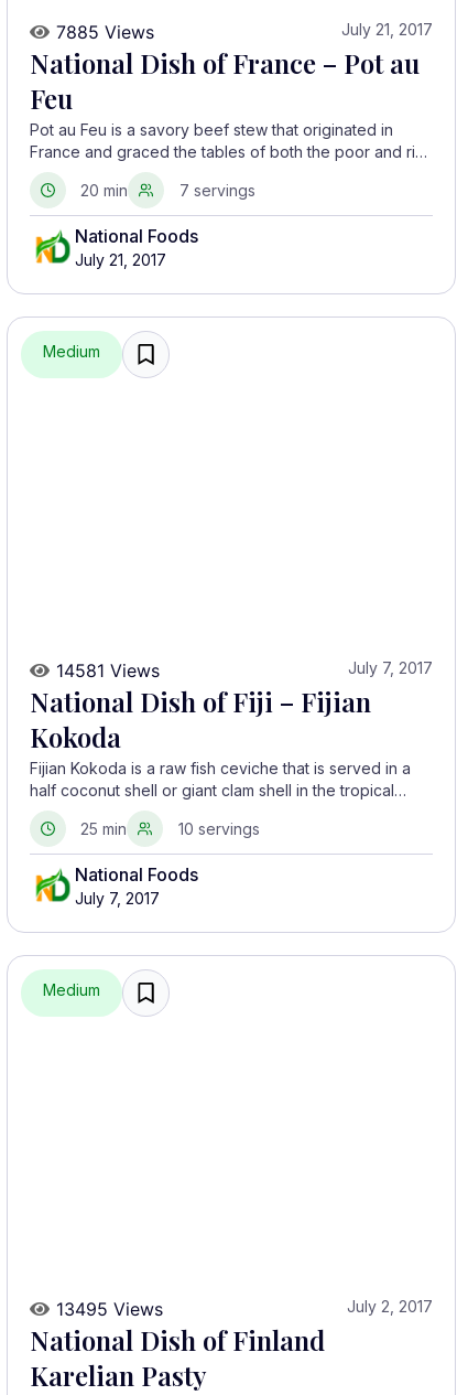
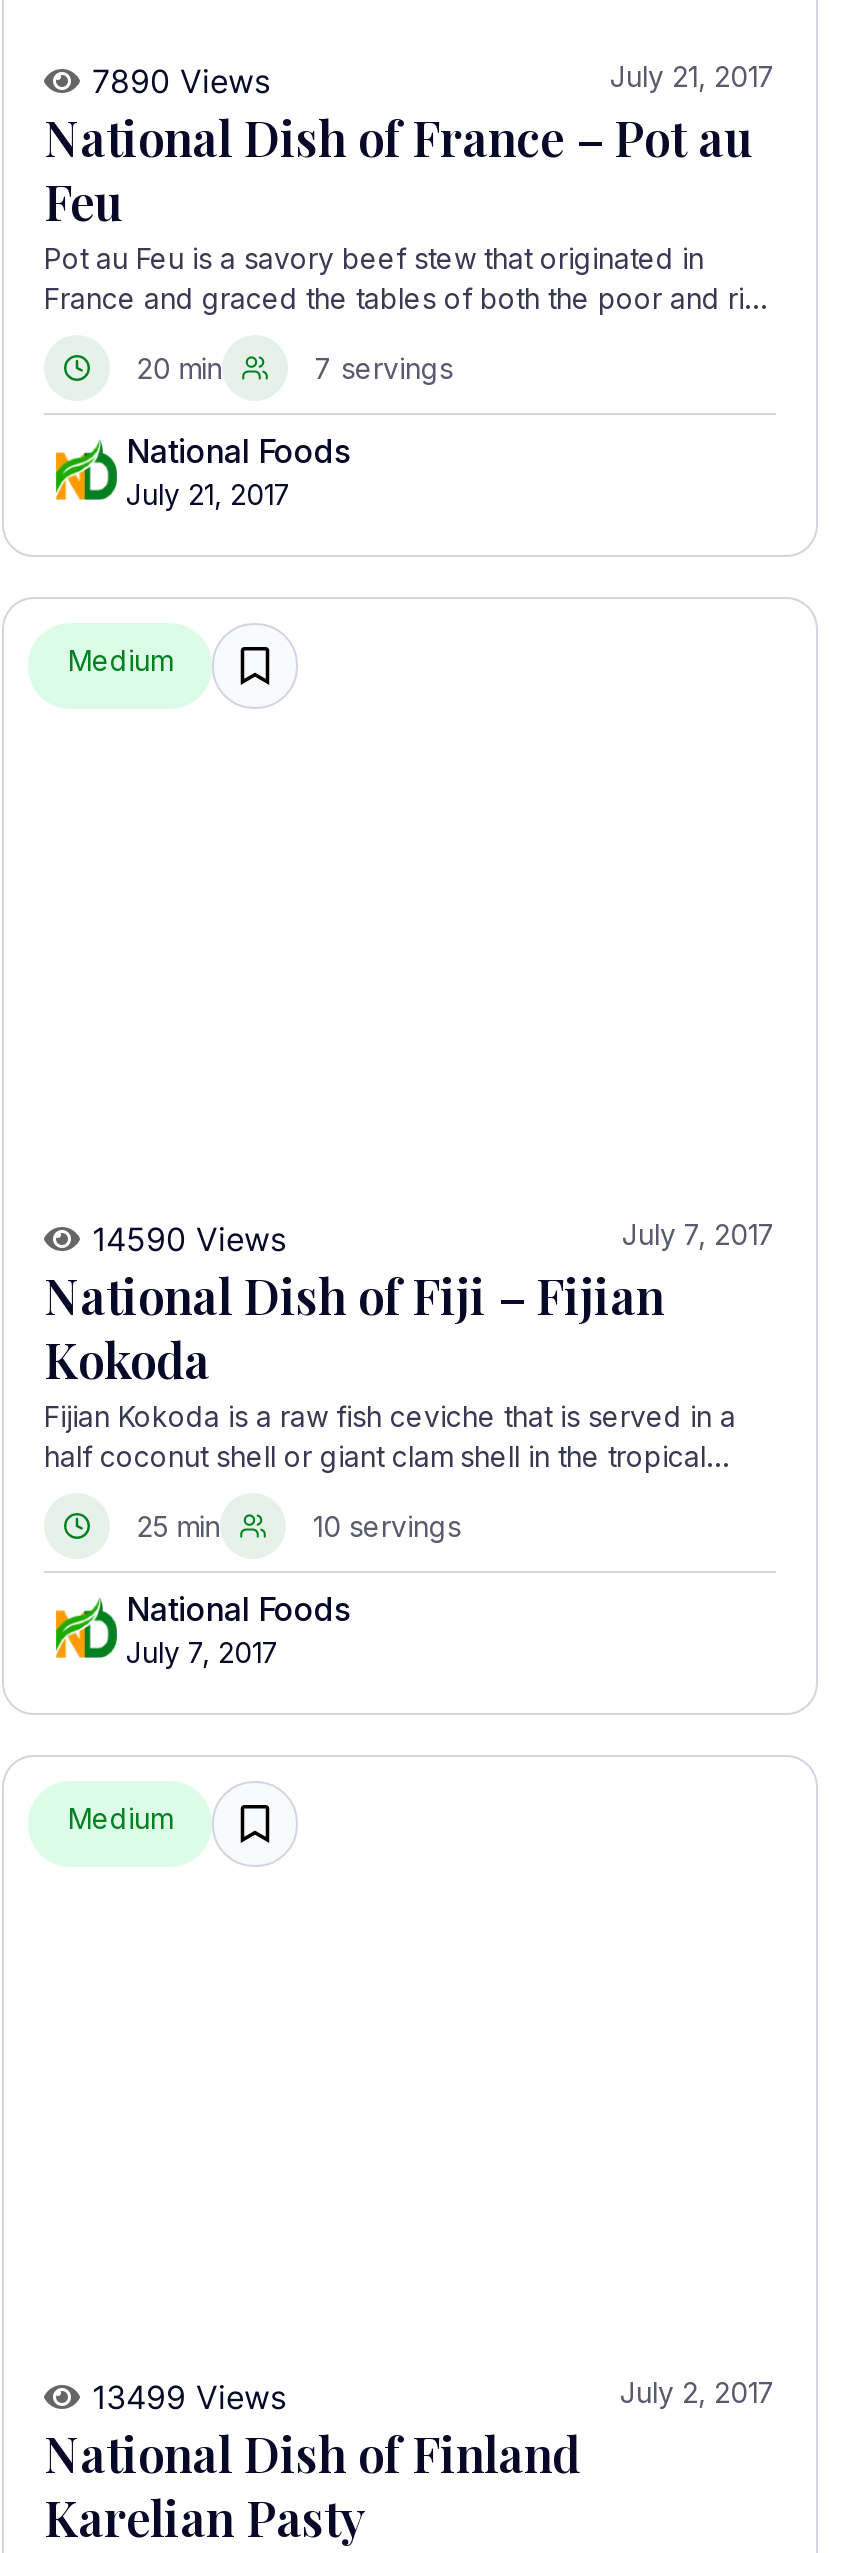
- 7885 Views
+ 7890 Views

- 14581 Views
+ 14590 Views

- 13495 Views
+ 13499 Views
